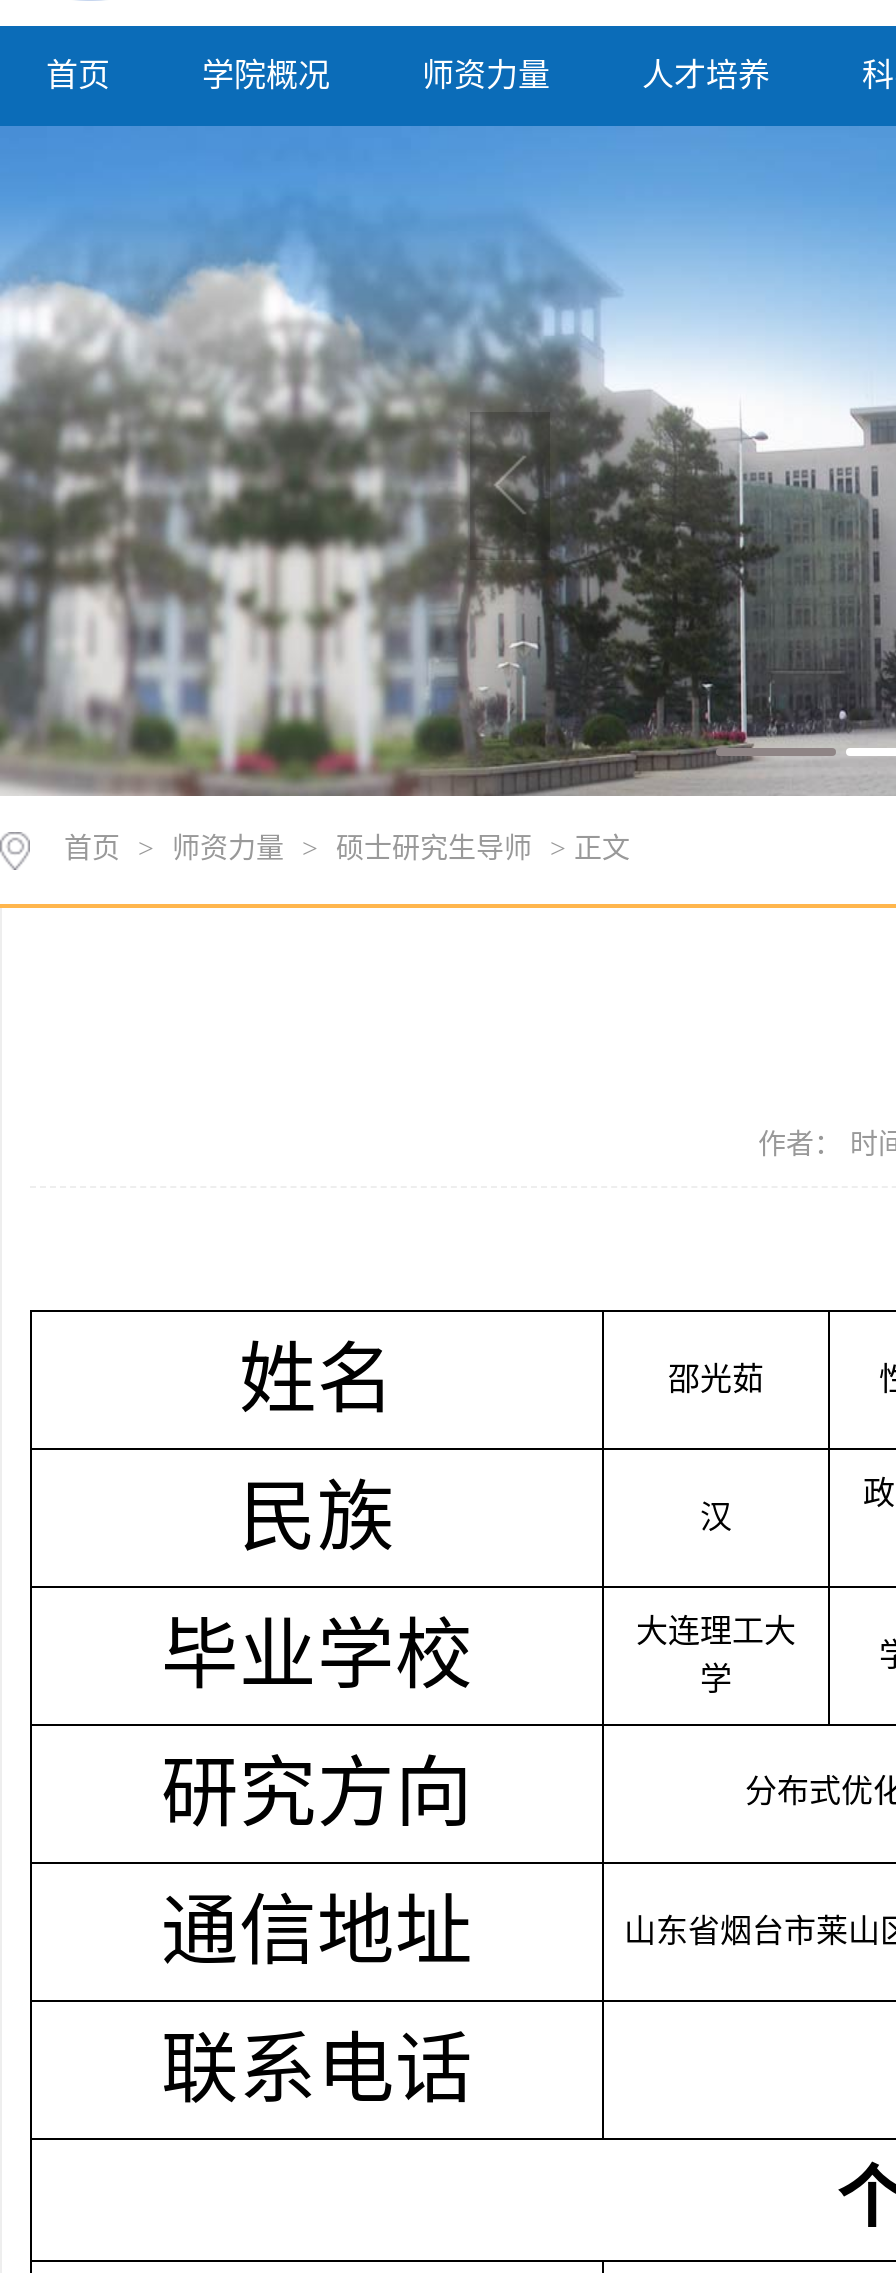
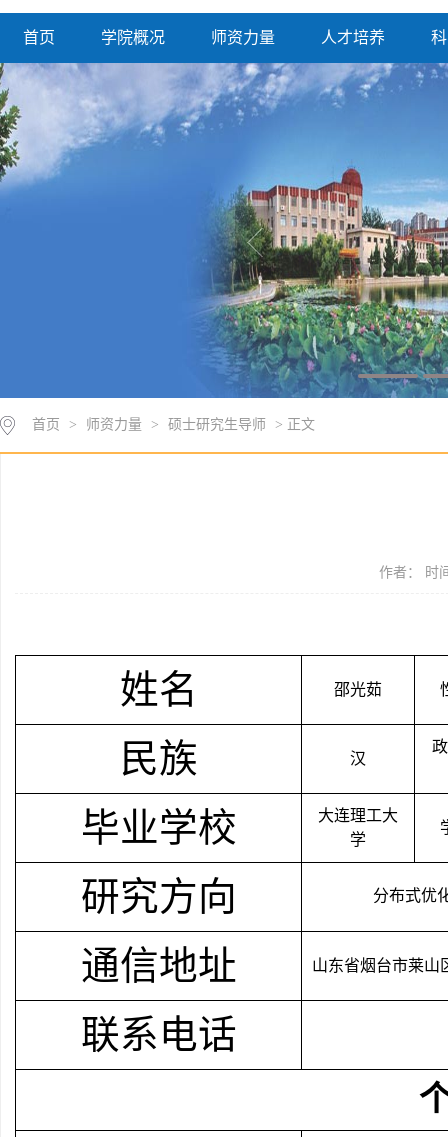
- [image]
+ [image]
